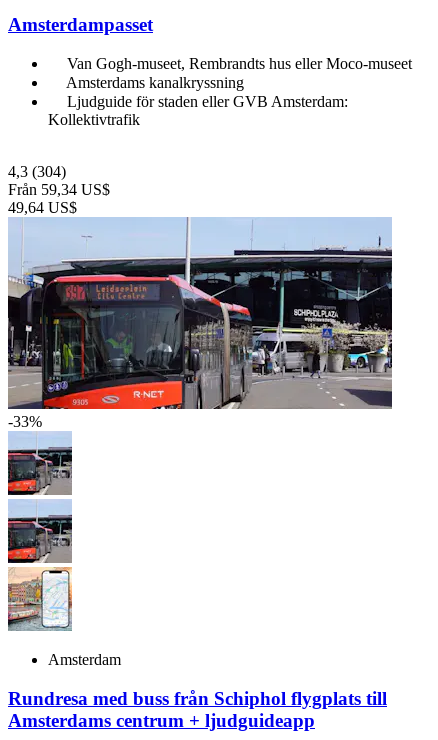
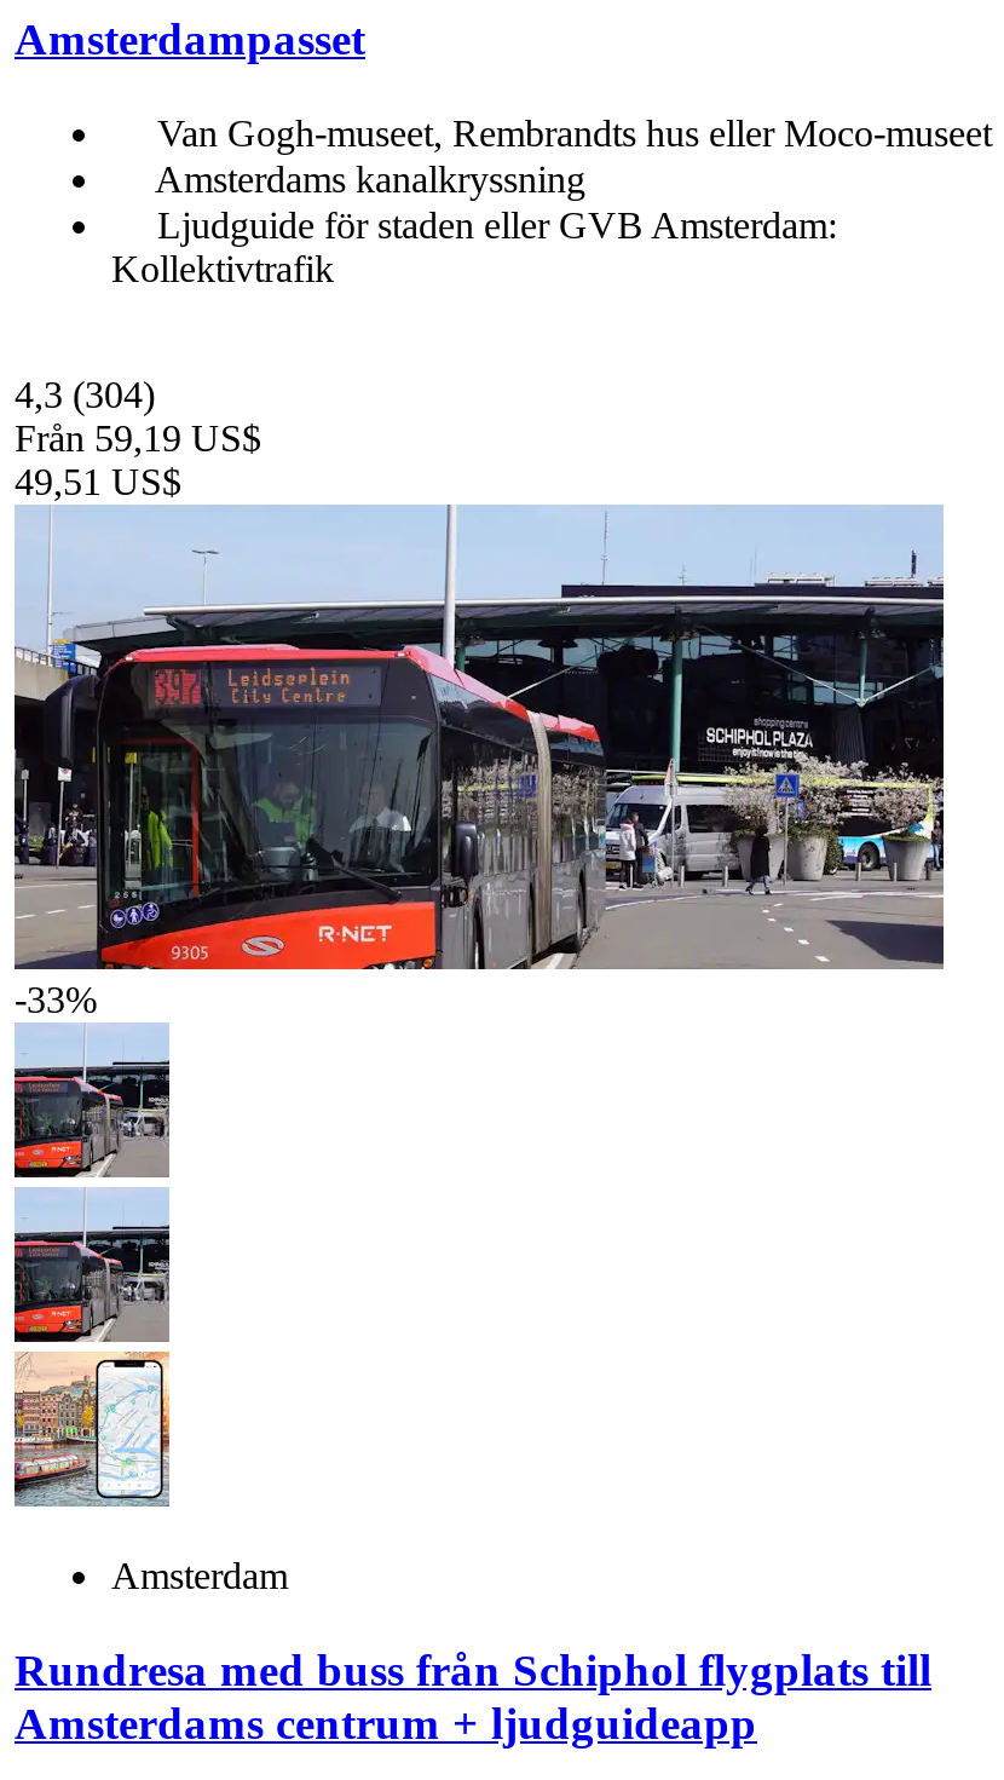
- Från 59,34 US$
+ Från 59,19 US$

- 49,64 US$
+ 49,51 US$
